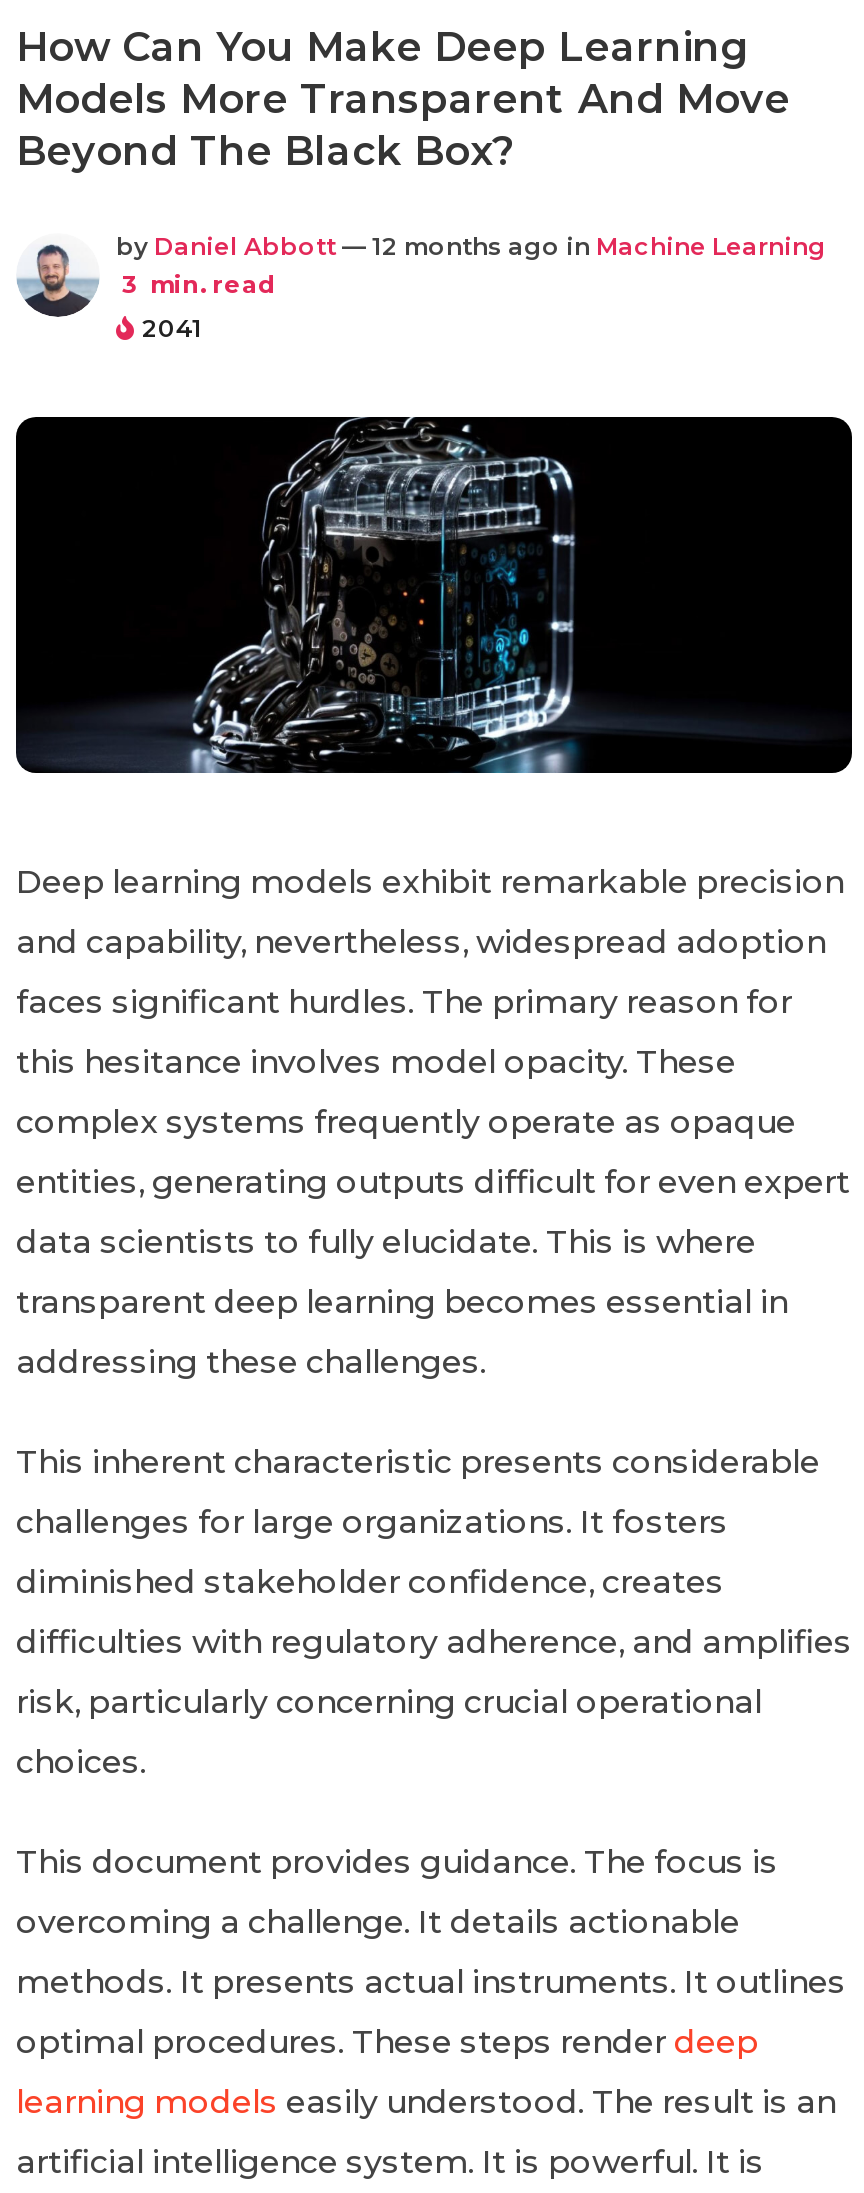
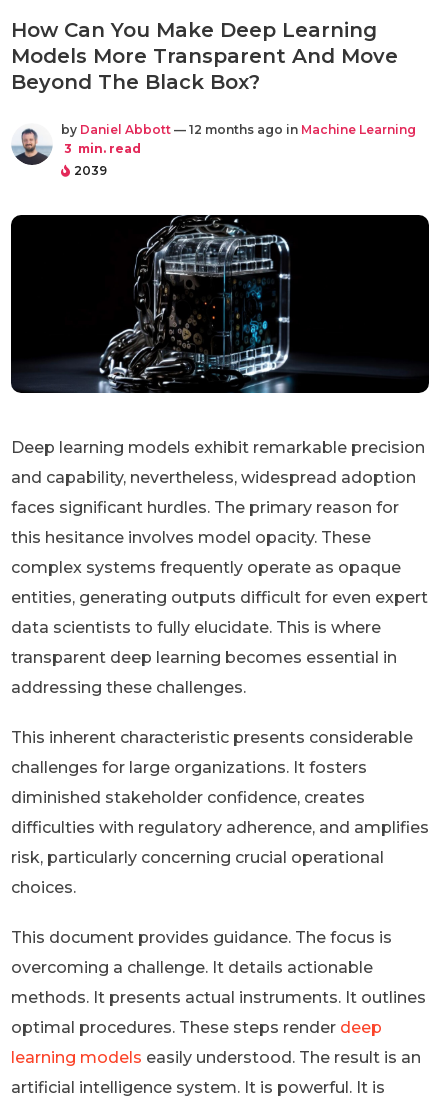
- 2041
+ 2039
